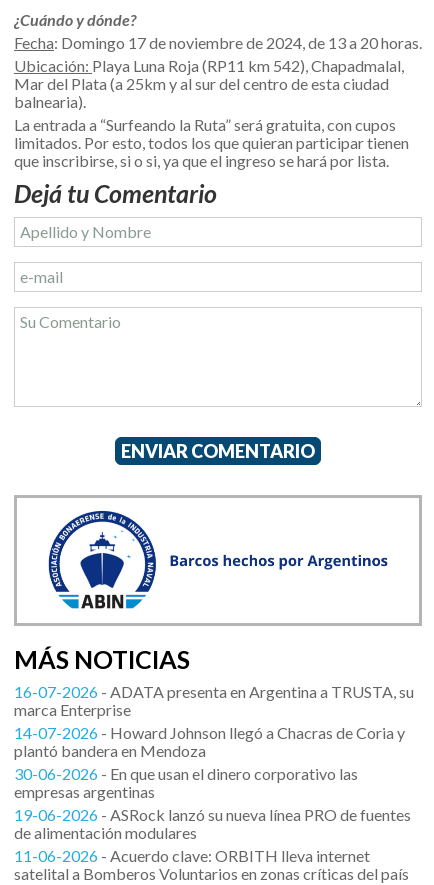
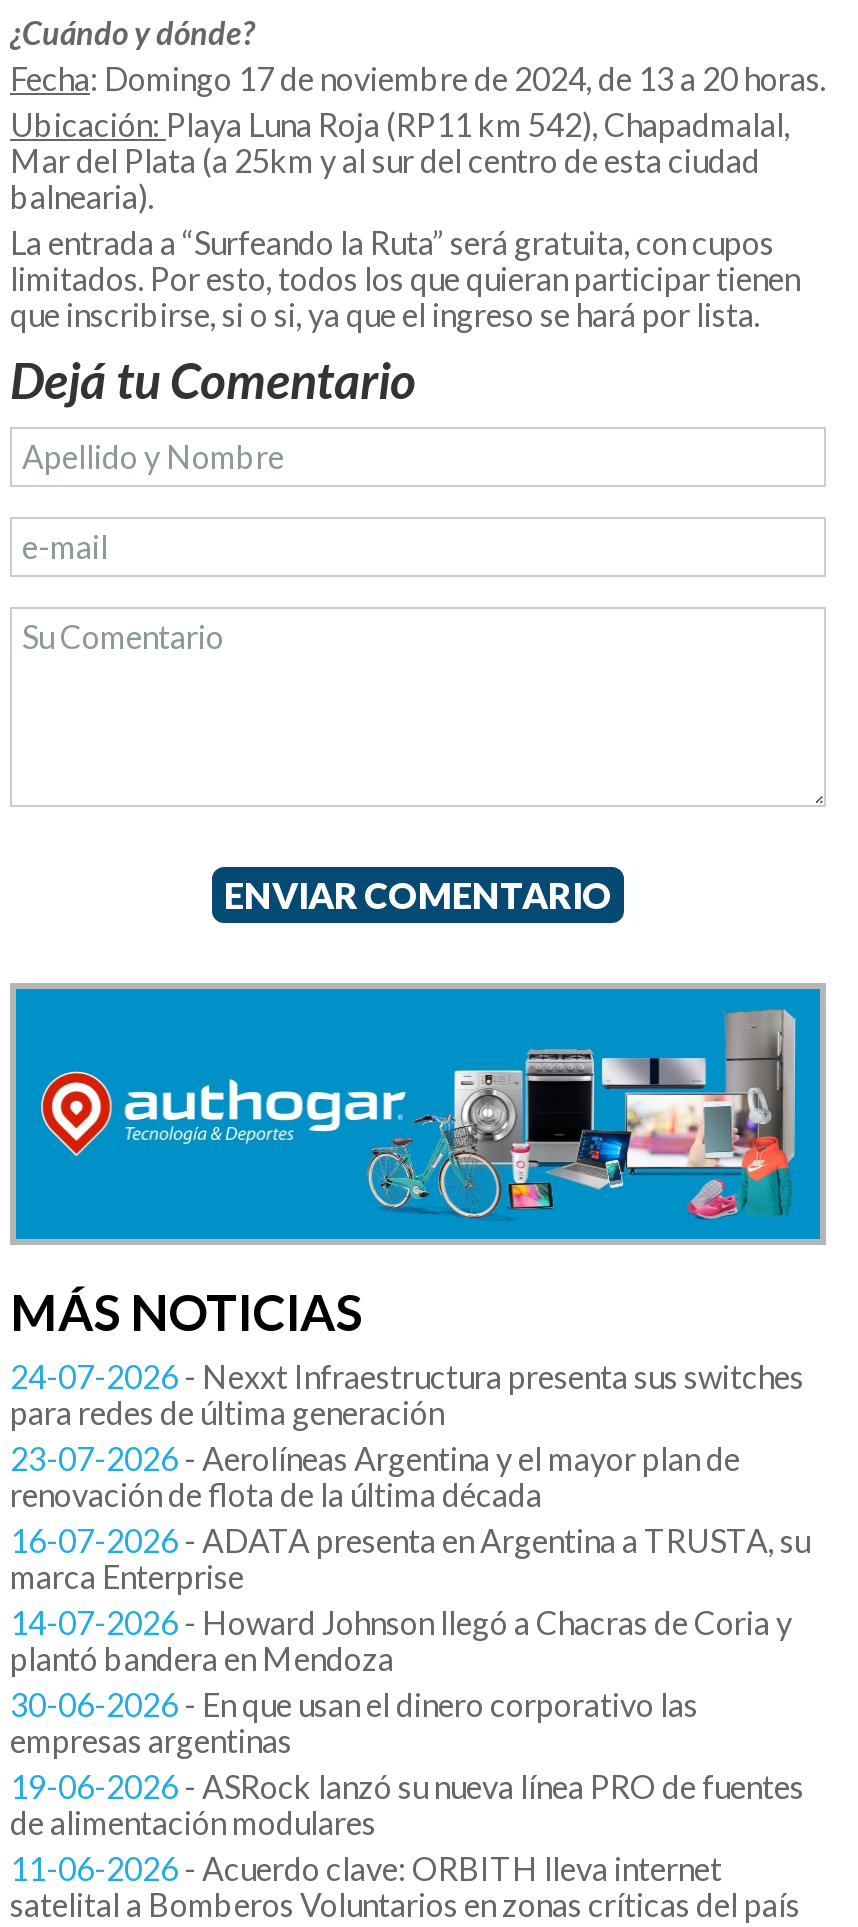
- [image]
+ [image]

+ 24-07-2026 - Nexxt Infraestructura presenta sus switches
+ para redes de última generación
+ 23-07-2026 - Aerolíneas Argentina y el mayor plan de
+ renovación de flota de la última década
